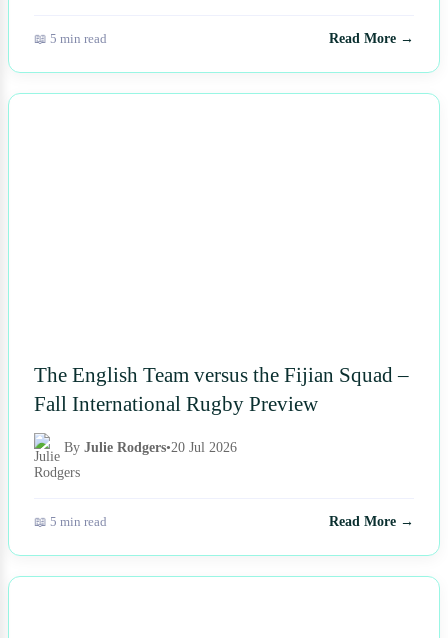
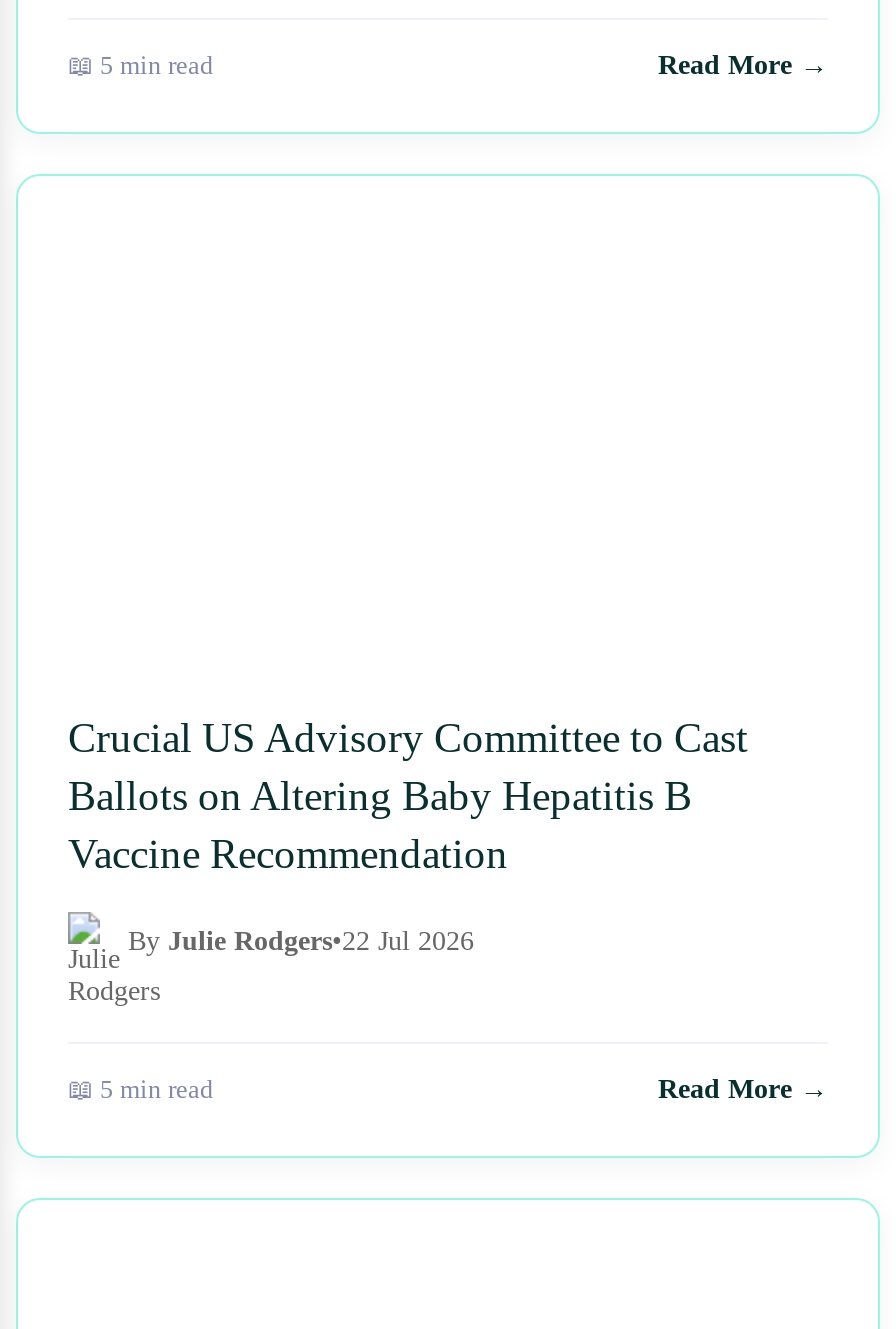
- The English Team versus the Fijian Squad –
- Fall International Rugby Preview
+ Crucial US Advisory Committee to Cast
+ Ballots on Altering Baby Hepatitis B
+ Vaccine Recommendation

- By Julie Rodgers•20 Jul 2026
+ By Julie Rodgers•22 Jul 2026
